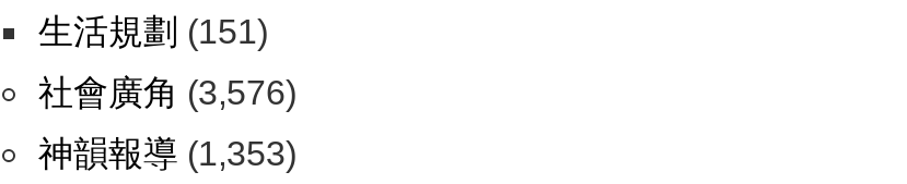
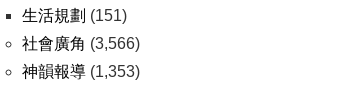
- 社會廣角(3,576)
+ 社會廣角(3,566)
